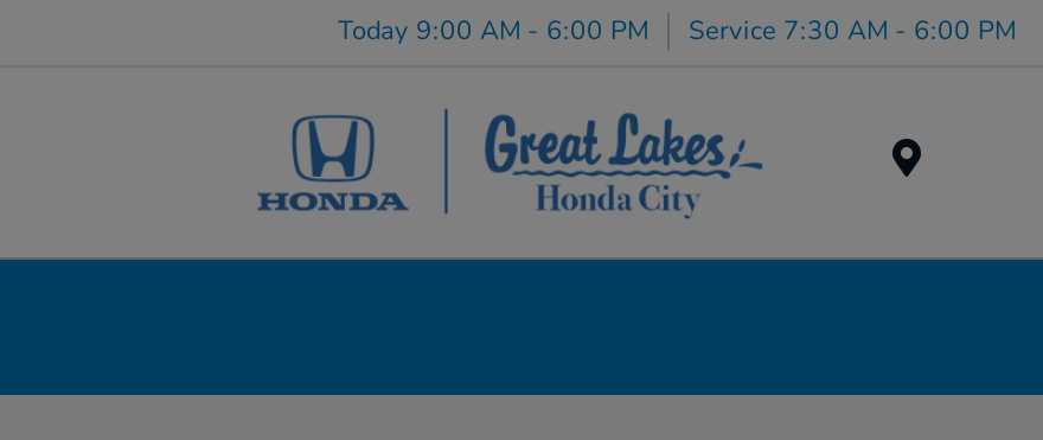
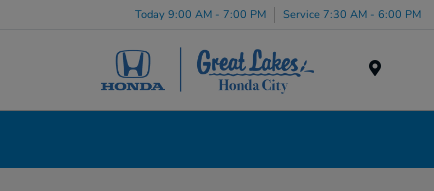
- Today 9:00 AM - 6:00 PM Service 7:30 AM - 6:00 PM
+ Today 9:00 AM - 7:00 PM Service 7:30 AM - 6:00 PM
